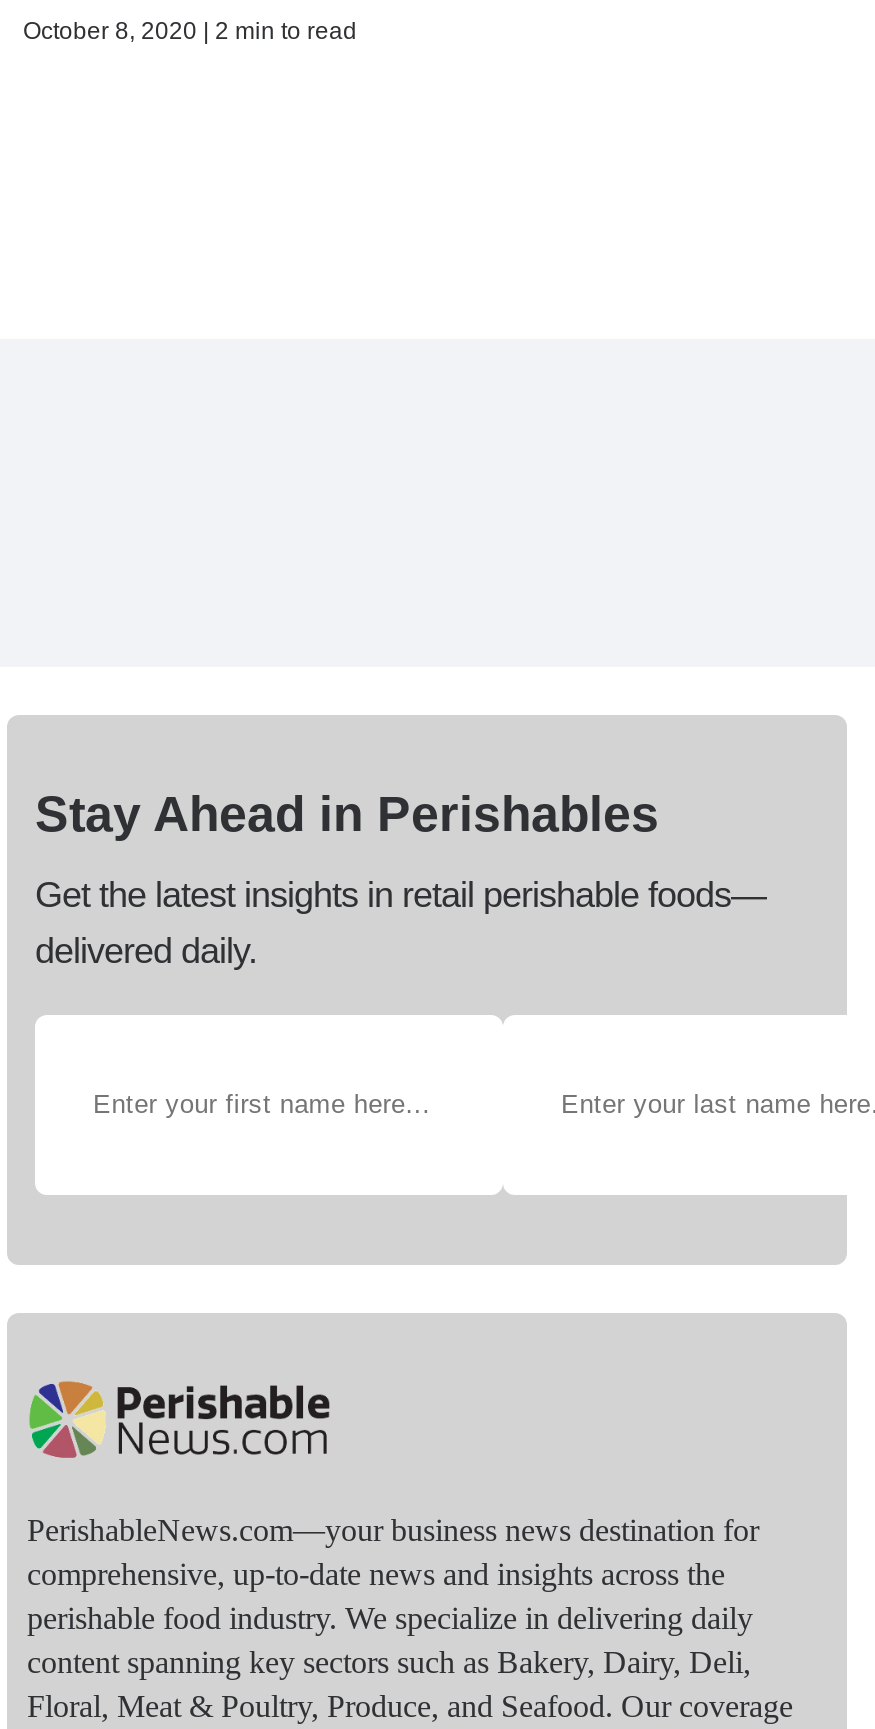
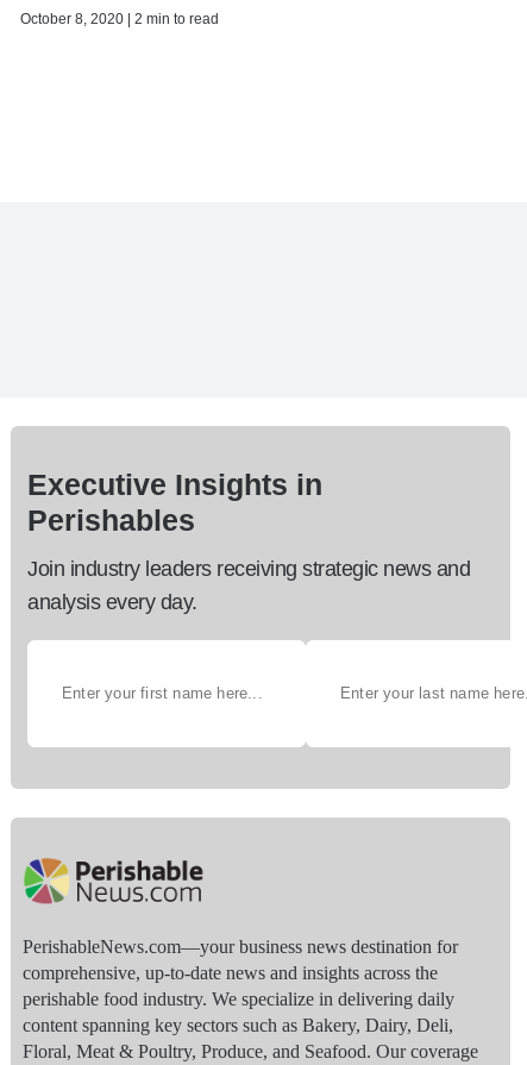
- Stay Ahead in Perishables
+ Executive Insights in
+ Perishables

- Get the latest insights in retail perishable foods—
- delivered daily.
+ Join industry leaders receiving strategic news and
+ analysis every day.
